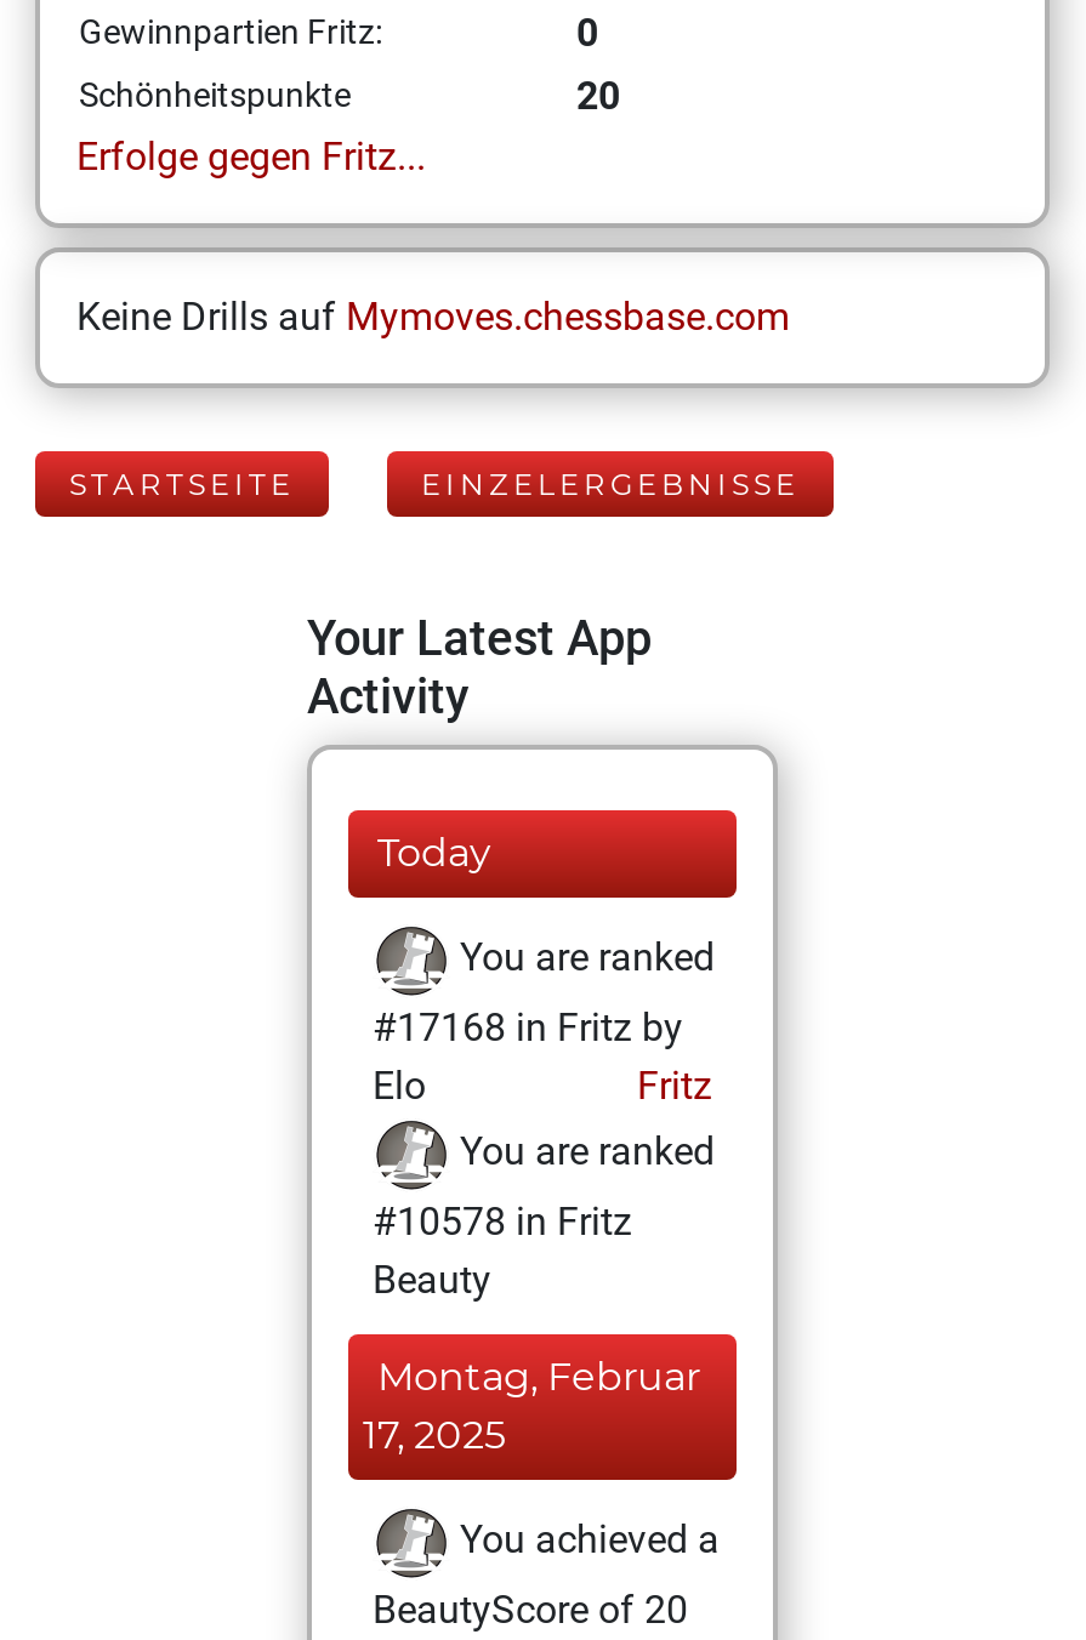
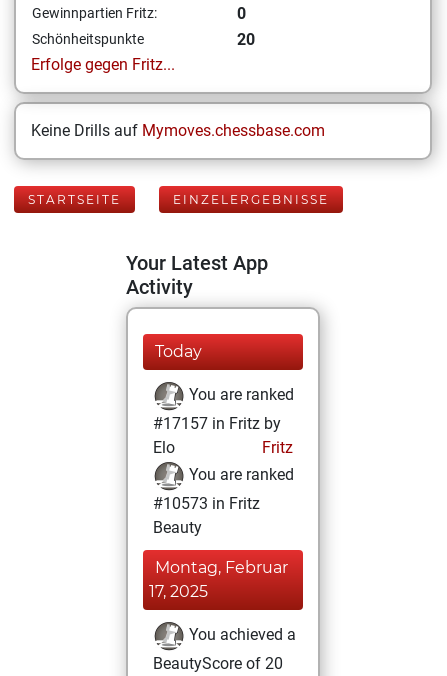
- #17168 in Fritz by
+ #17157 in Fritz by

- #10578 in Fritz
+ #10573 in Fritz
